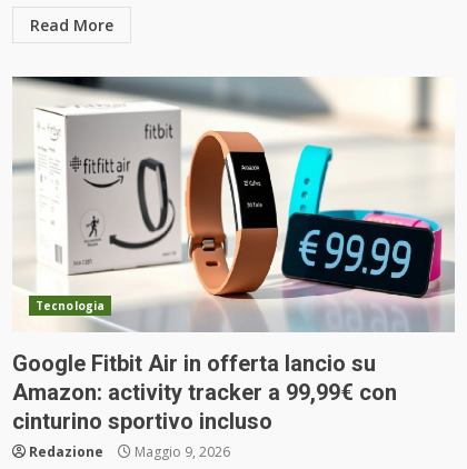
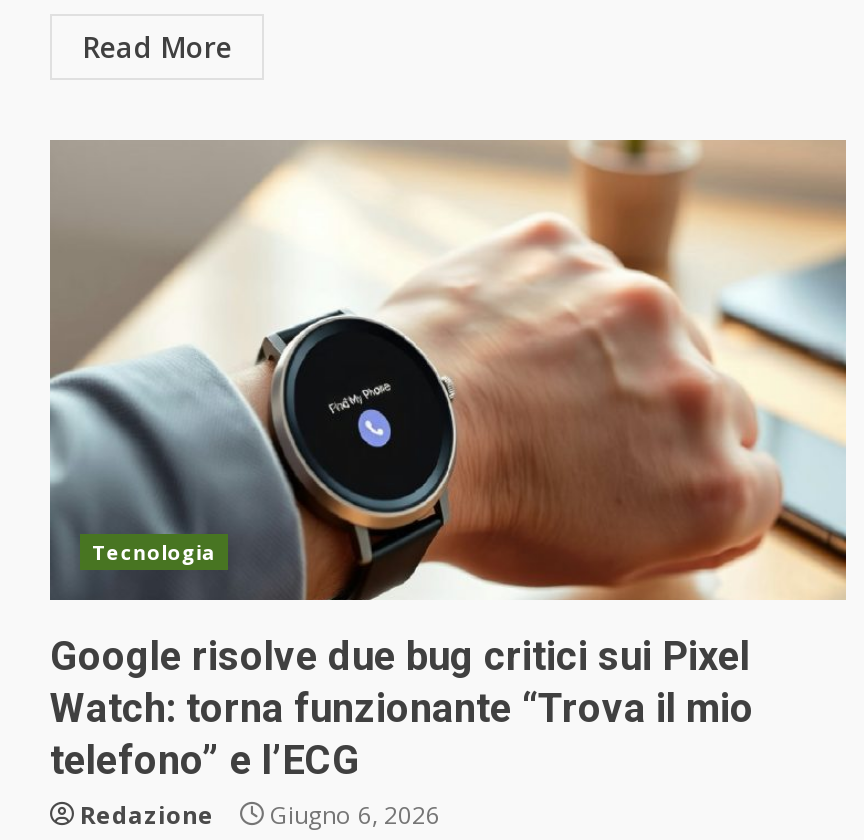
- [image]
- Google Fitbit Air in offerta lancio su
- Amazon: activity tracker a 99,99€ con
- cinturino sportivo incluso
+ [image]
+ Google risolve due bug critici sui Pixel
+ Watch: torna funzionante “Trova il mio
+ telefono” e l’ECG

- Redazione Maggio 9, 2026
+ Redazione Giugno 6, 2026
